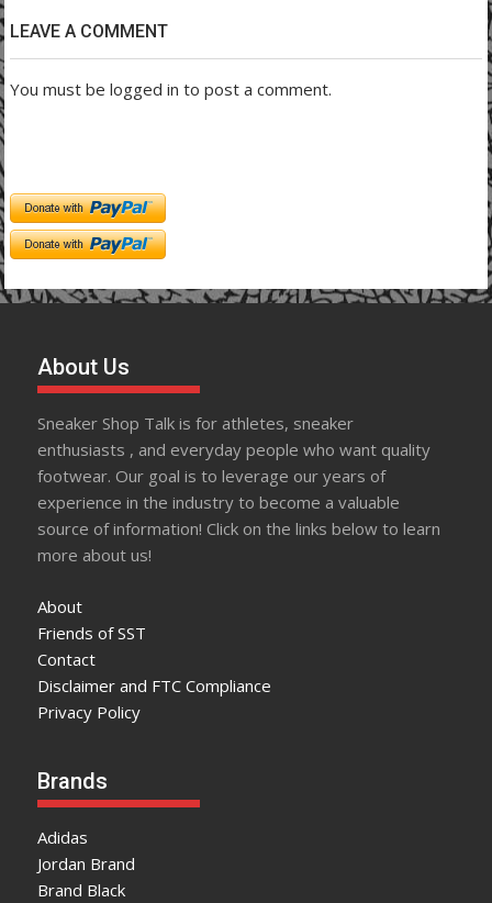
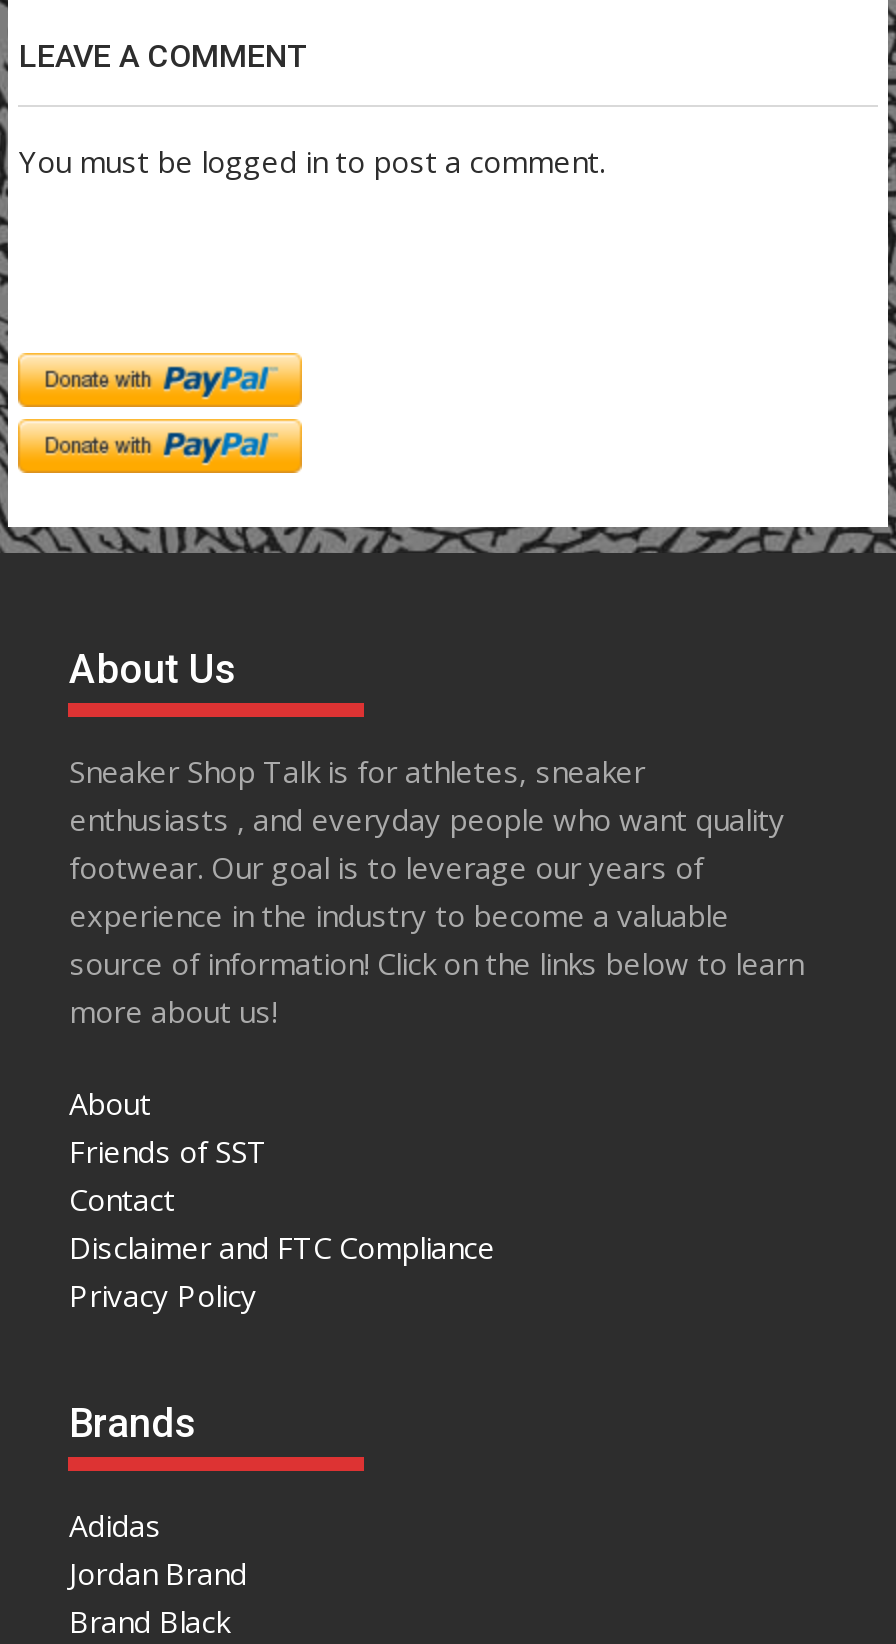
- [image]
+ [image]
